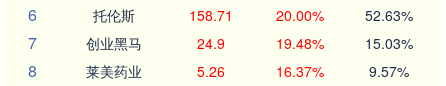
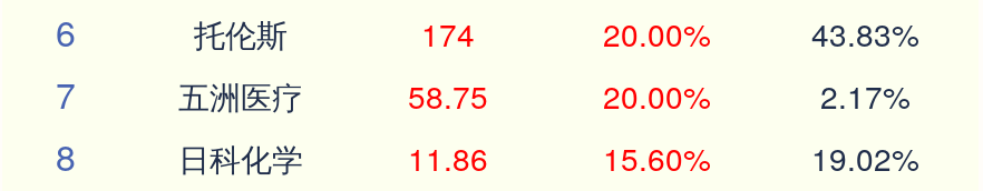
- 158.71
+ 174

- 52.63%
+ 43.83%

- 创业黑马
- 24.9
- 19.48%
- 15.03%
+ 五洲医疗
+ 58.75
+ 20.00%
+ 2.17%

- 莱美药业
- 5.26
- 16.37%
- 9.57%
+ 日科化学
+ 11.86
+ 15.60%
+ 19.02%
